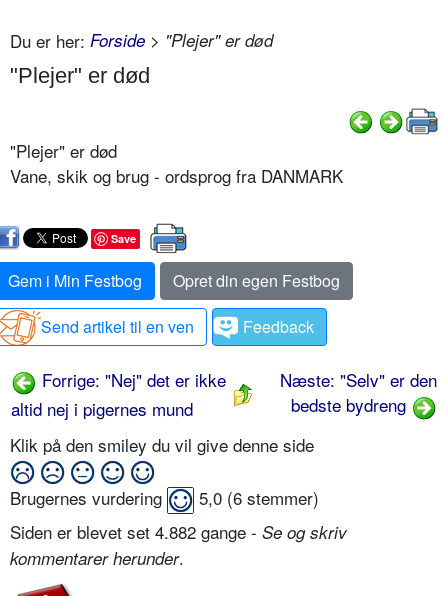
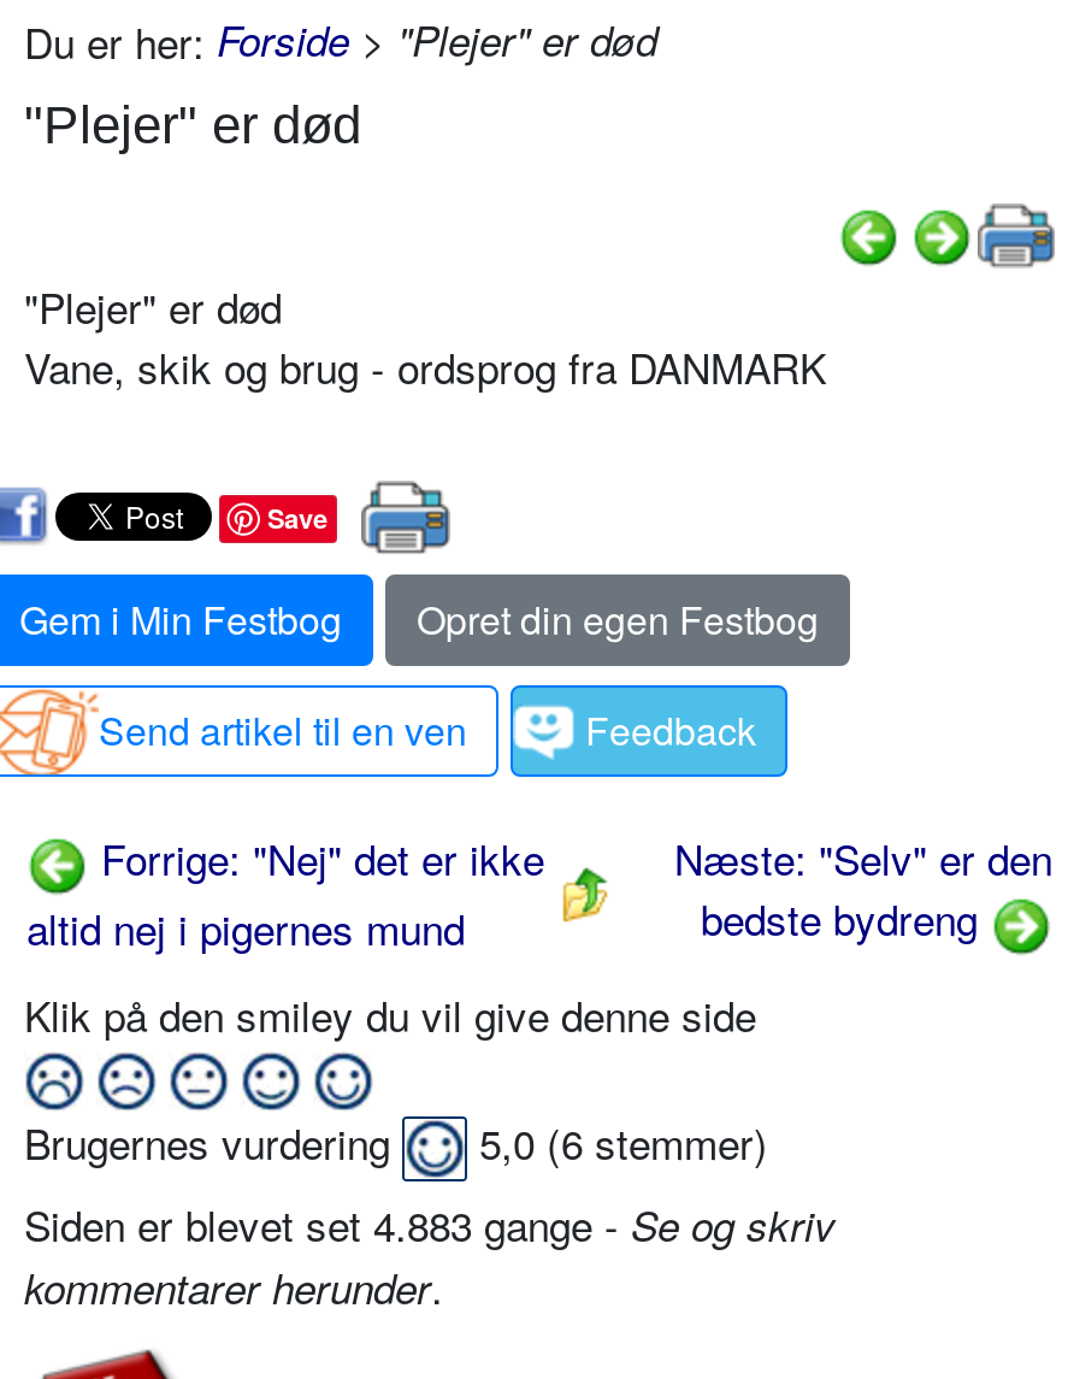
- Siden er blevet set 4.882 gange - Se og skriv
+ Siden er blevet set 4.883 gange - Se og skriv
